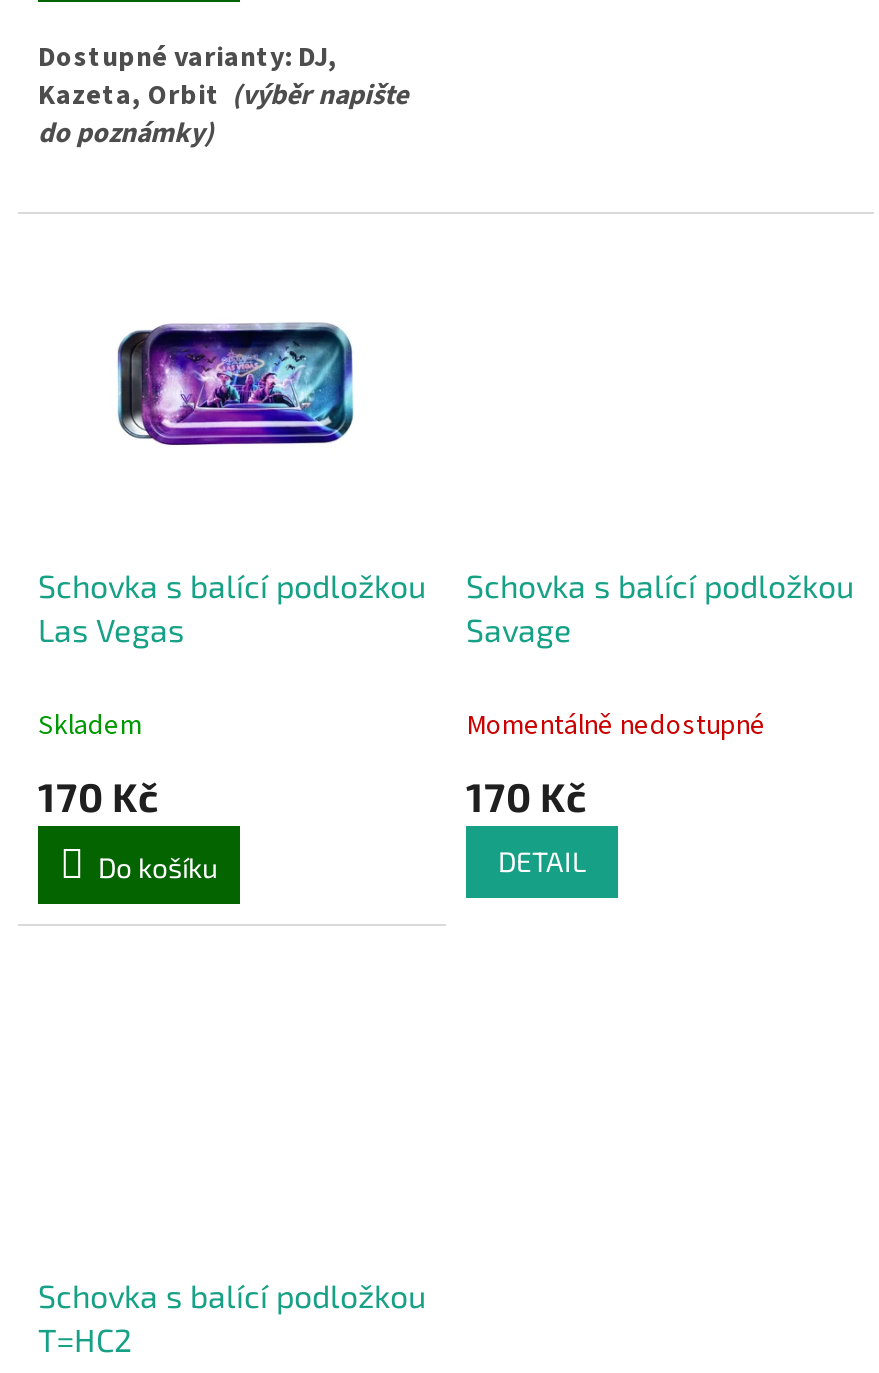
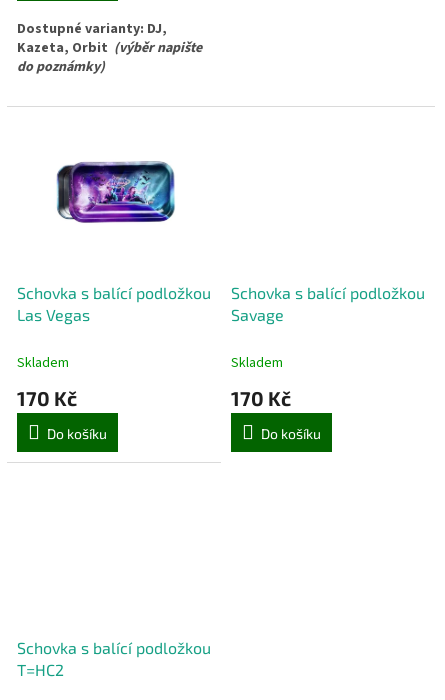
- Momentálně nedostupné
+ Skladem

- DETAIL
+ Do košíku
